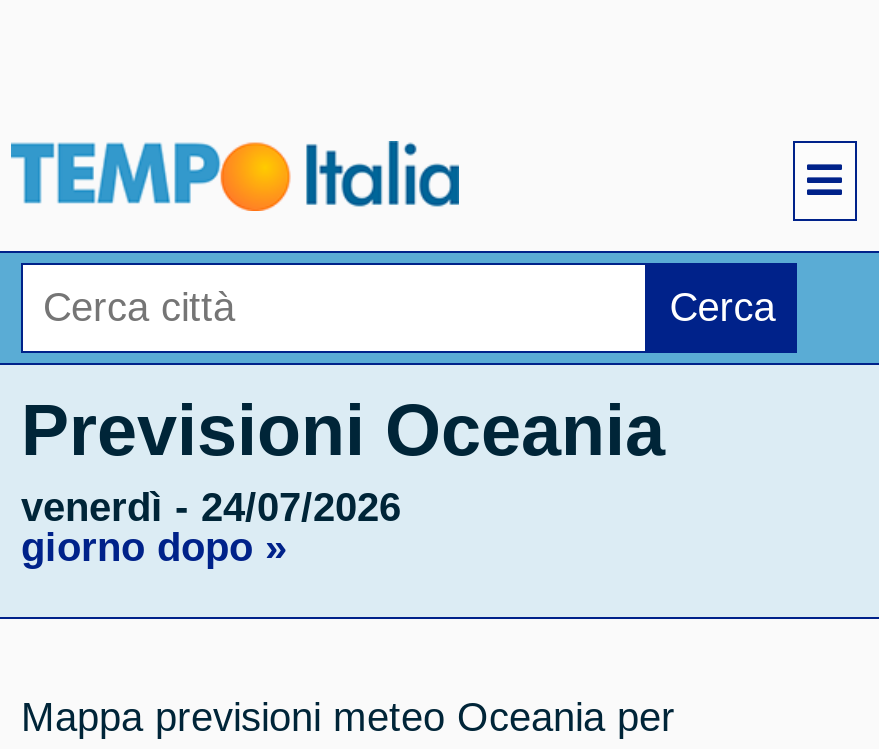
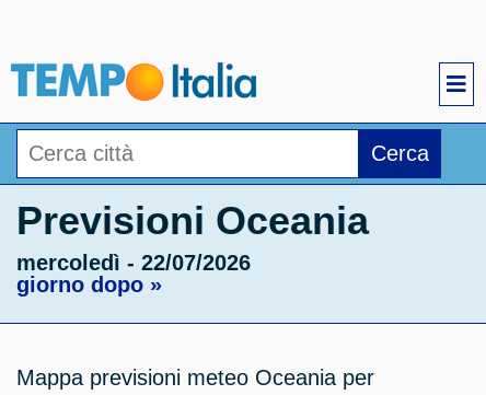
- venerdì - 24/07/2026
+ mercoledì - 22/07/2026
